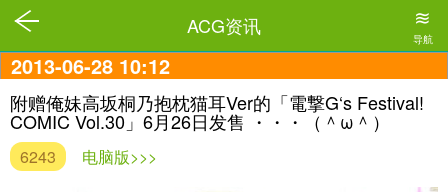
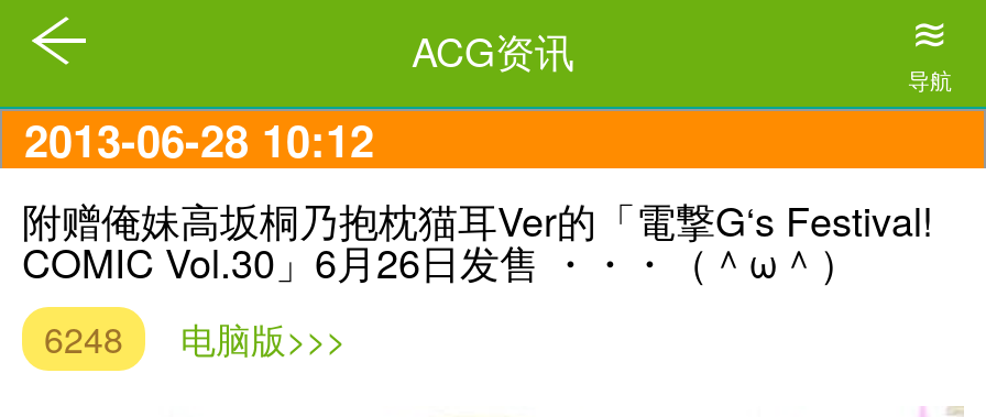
- 6243 电脑版>>>
+ 6248 电脑版>>>
